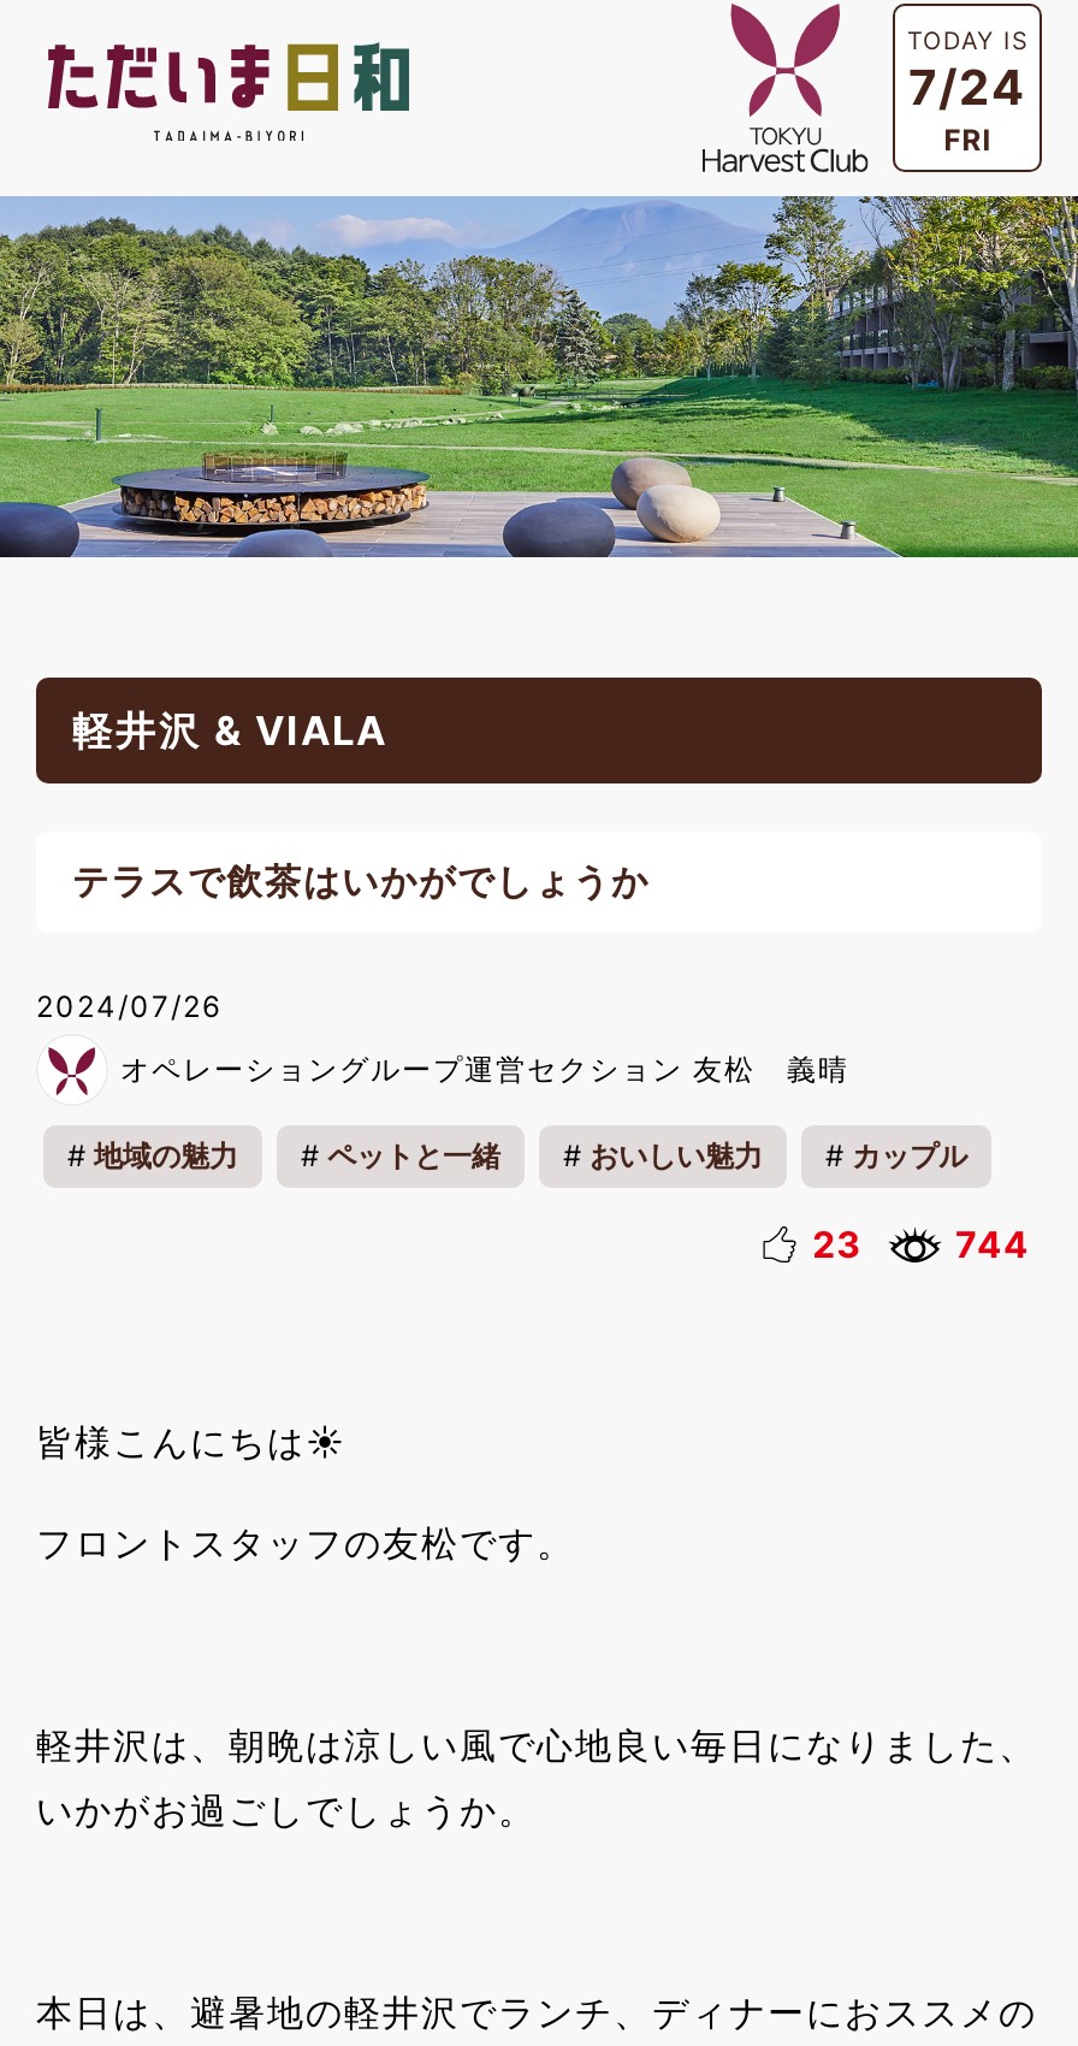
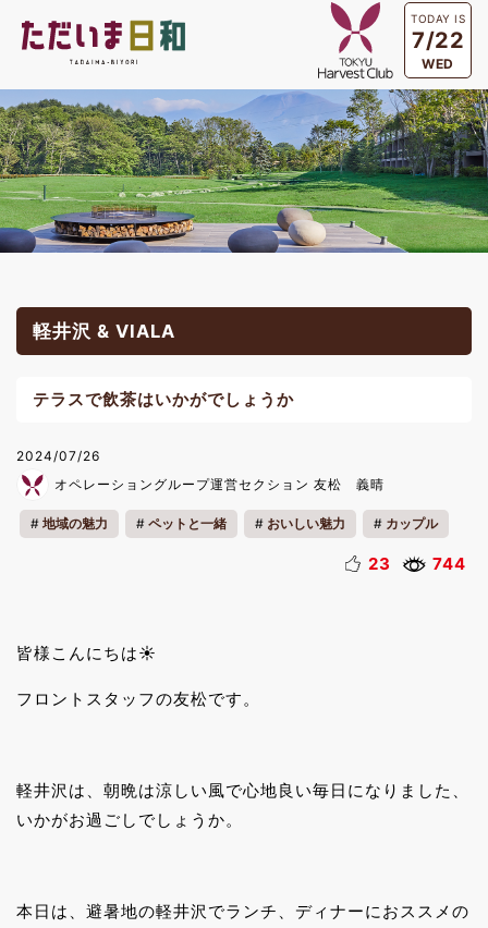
- 7/24
- FRI
+ 7/22
+ WED
